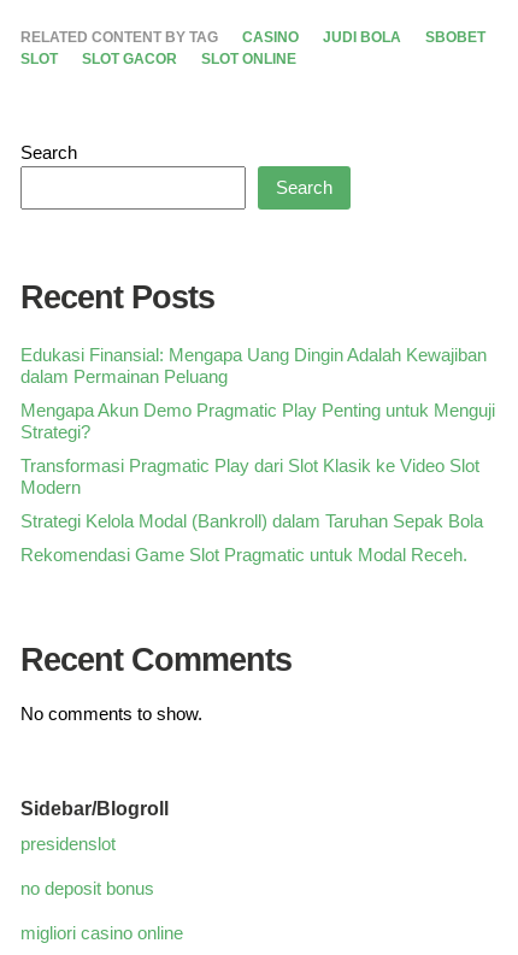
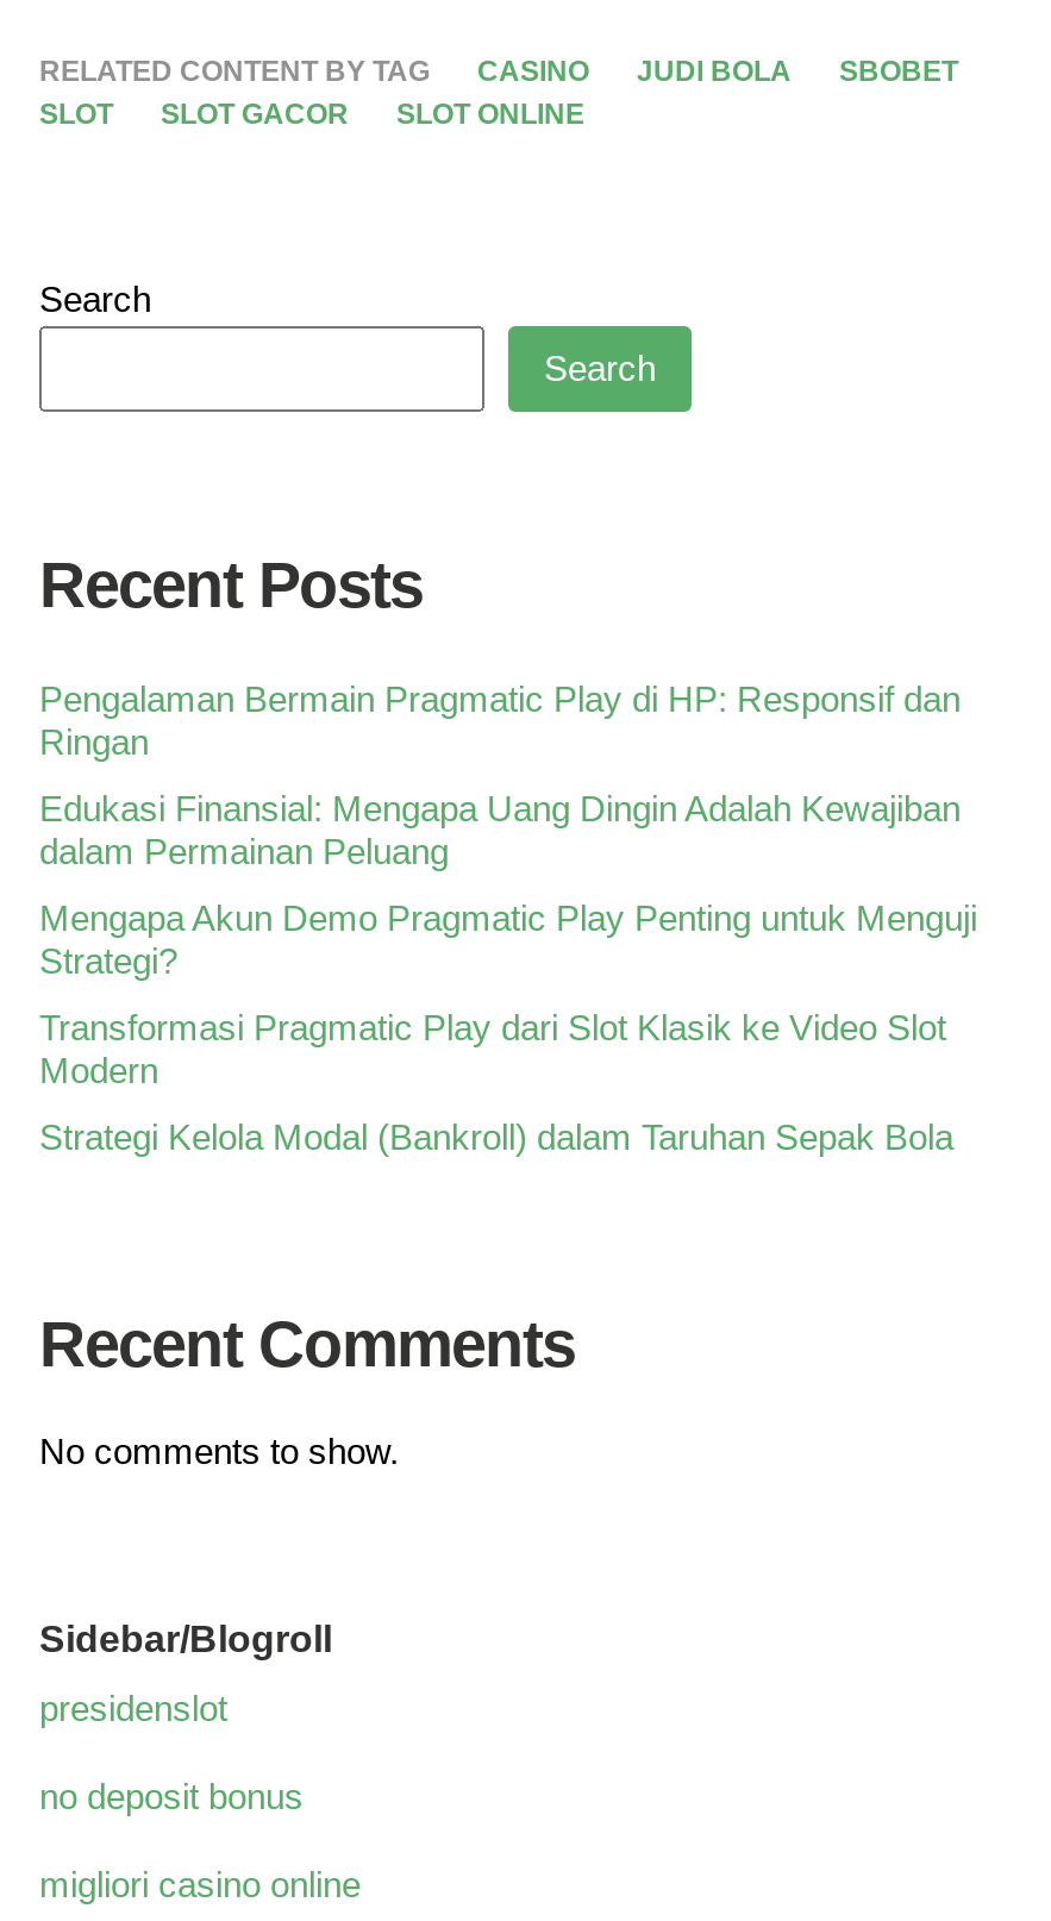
+ Pengalaman Bermain Pragmatic Play di HP: Responsif dan
+ Ringan

moved down: Edukasi Finansial: Mengapa Uang Dingin Adalah Kewajiban | dalam Permainan Peluang | Mengapa Akun Demo Pragmatic Play Penting untuk Menguji | Strategi? | Transformasi Pragmatic Play dari Slot Klasik ke Video Slot | Modern | Strategi Kelola Modal (Bankroll) dalam Taruhan Sepak Bola

- Rekomendasi Game Slot Pragmatic untuk Modal Receh.
